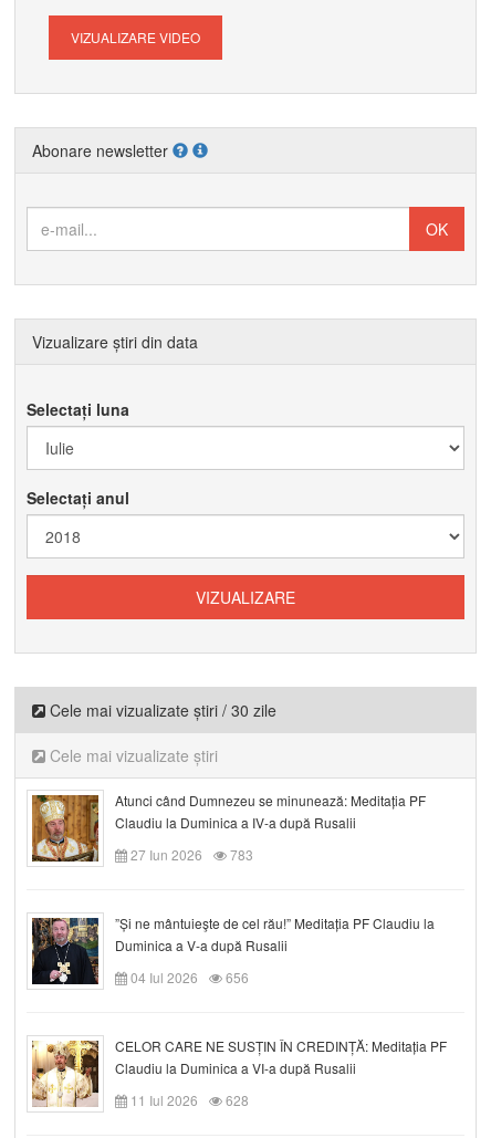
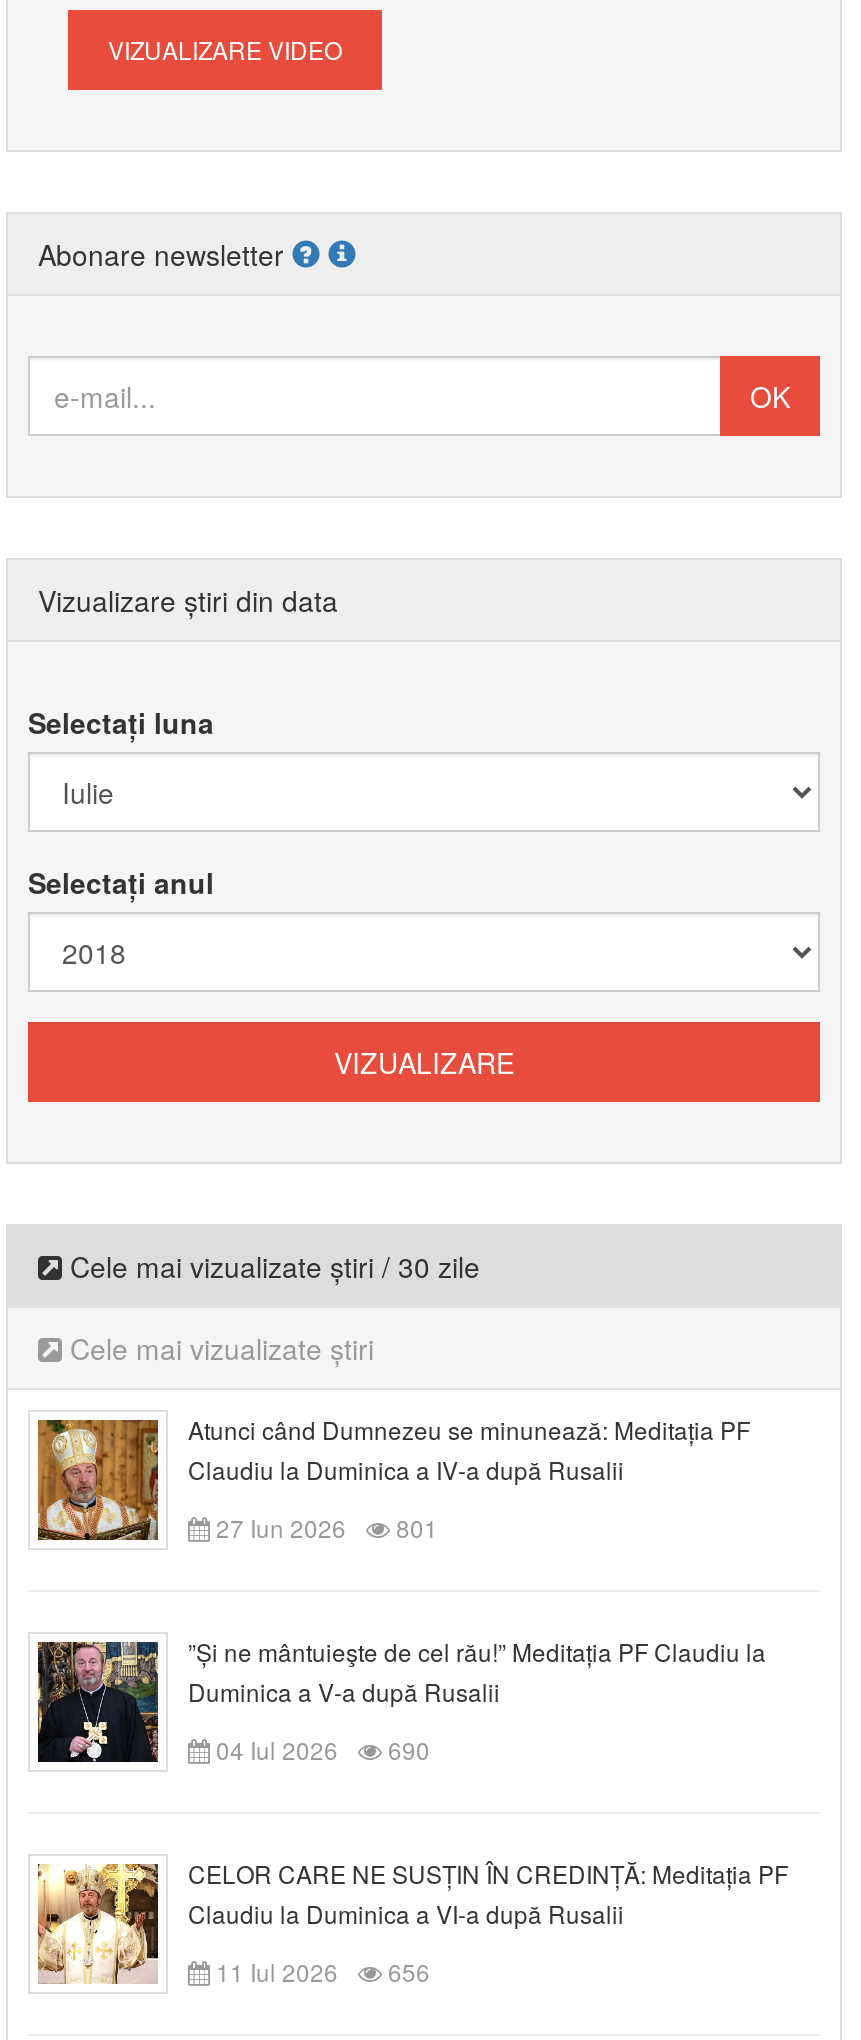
- 27 Iun 2026 783
+ 27 Iun 2026 801

- 04 Iul 2026 656
+ 04 Iul 2026 690

- 11 Iul 2026 628
+ 11 Iul 2026 656
